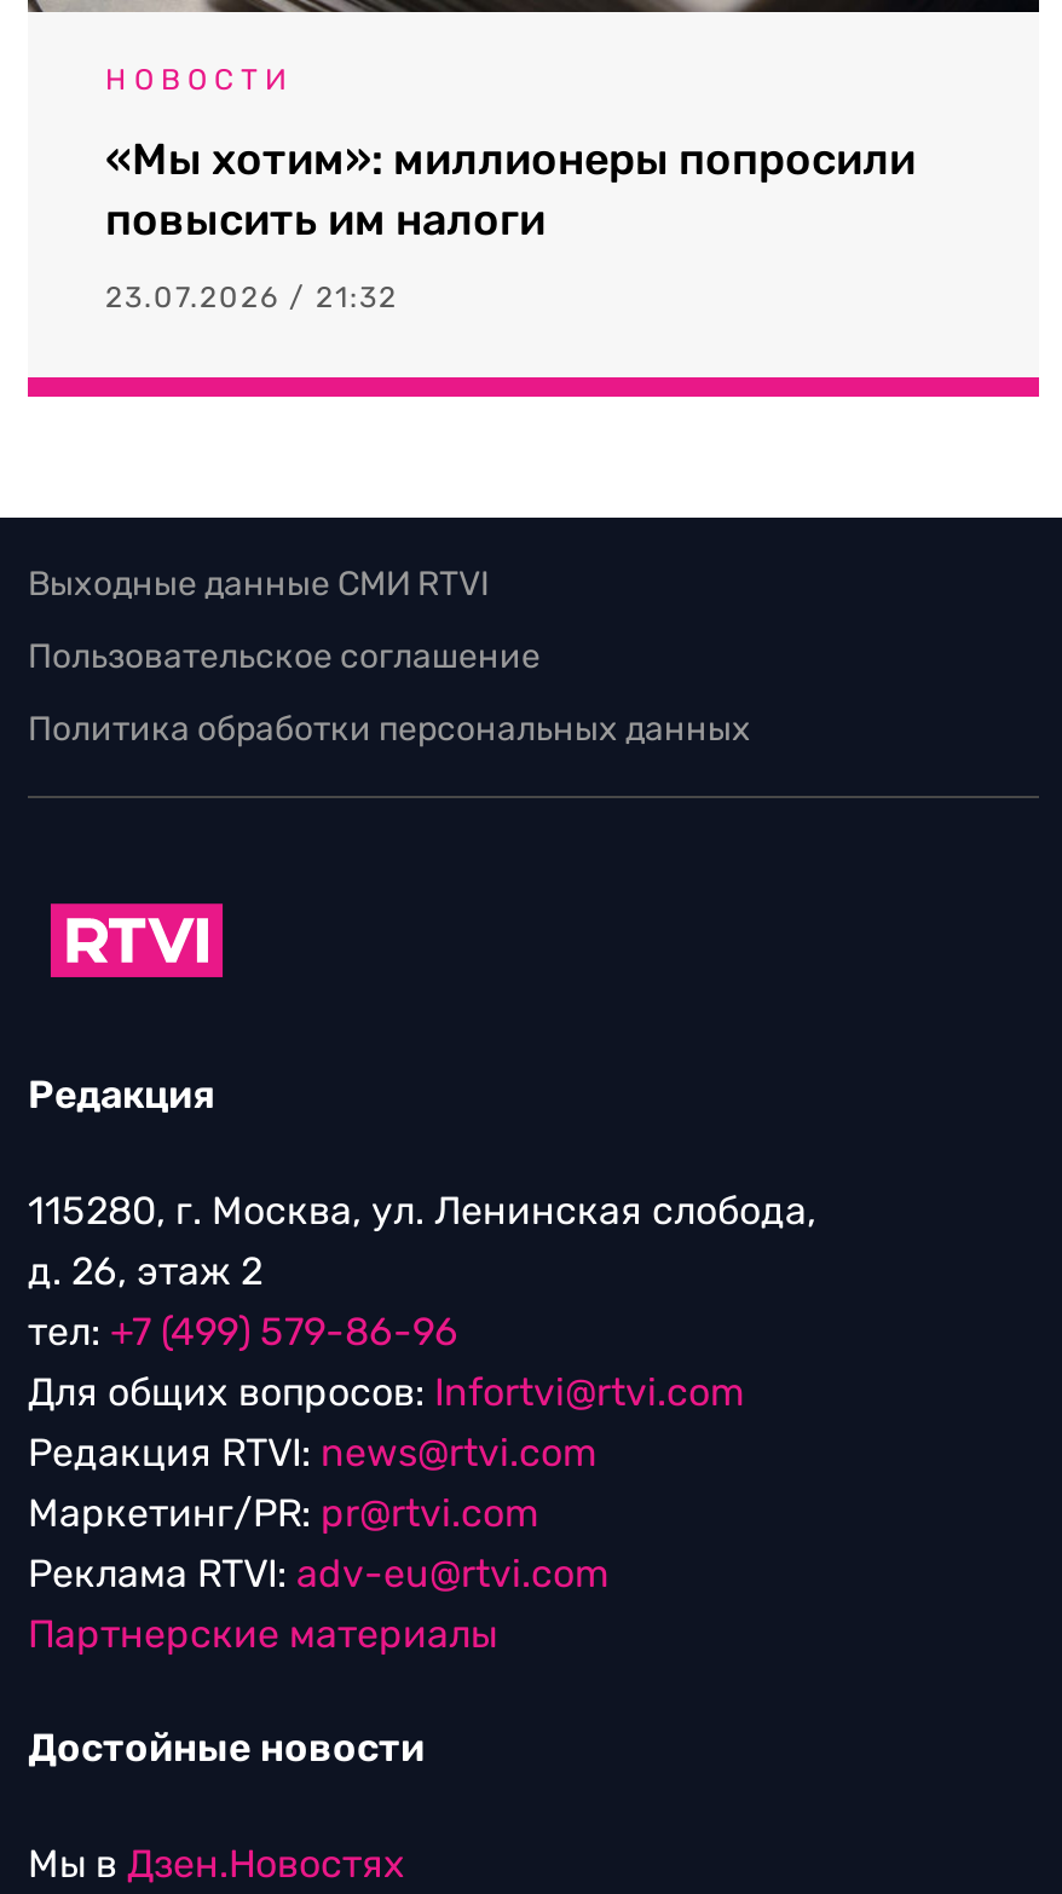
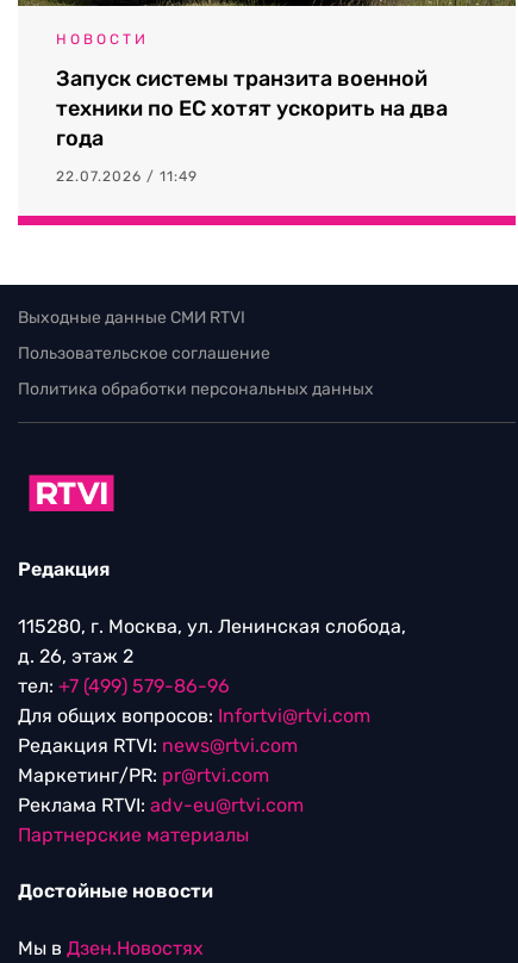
- «Мы хотим»: миллионеры попросили
- повысить им налоги
+ Запуск системы транзита военной
+ техники по ЕС хотят ускорить на два
+ года

- 23.07.2026 / 21:32
+ 22.07.2026 / 11:49
